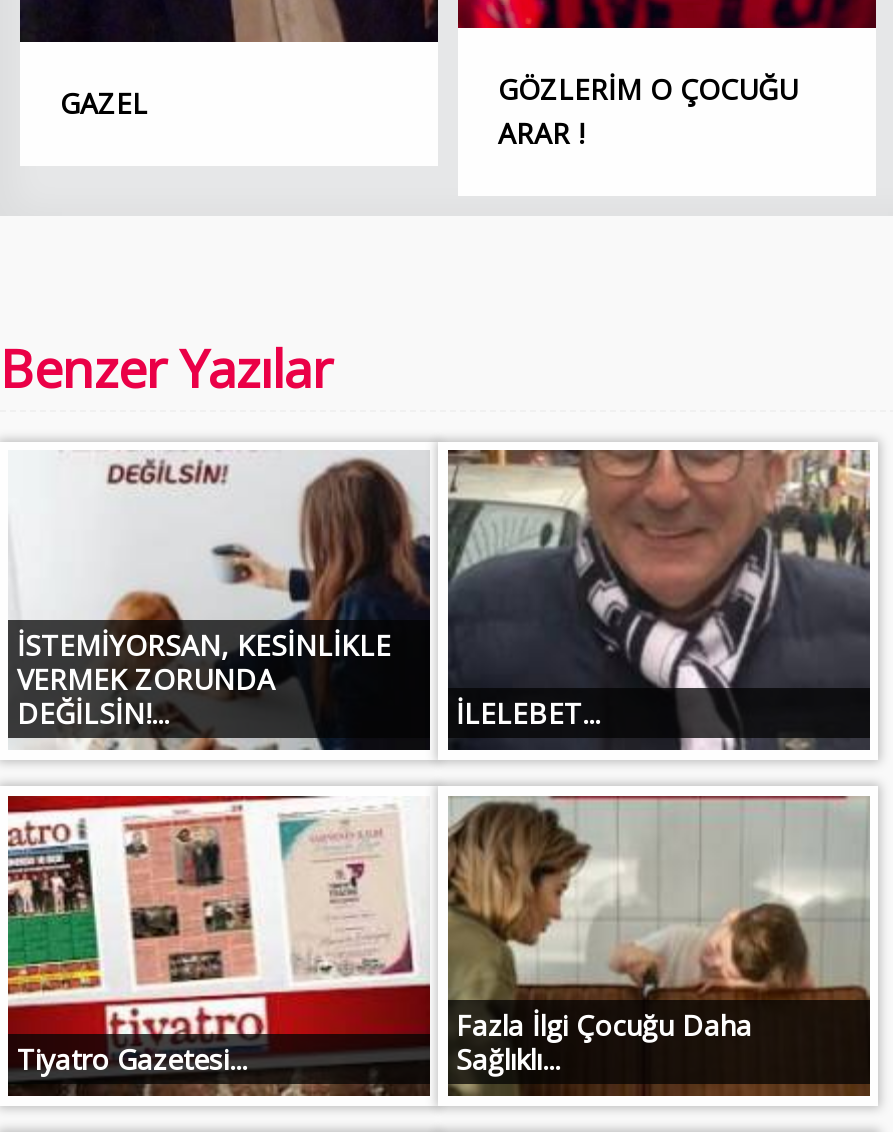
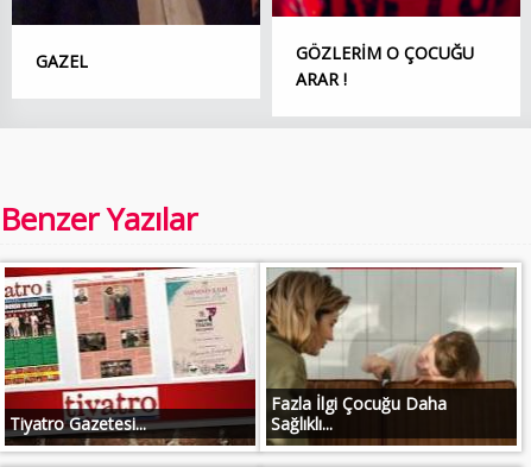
- [image]
- İSTEMİYORSAN, KESİNLİKLE
- VERMEK ZORUNDA
- DEĞİLSİN!...
- İLELEBET...

- [image]
